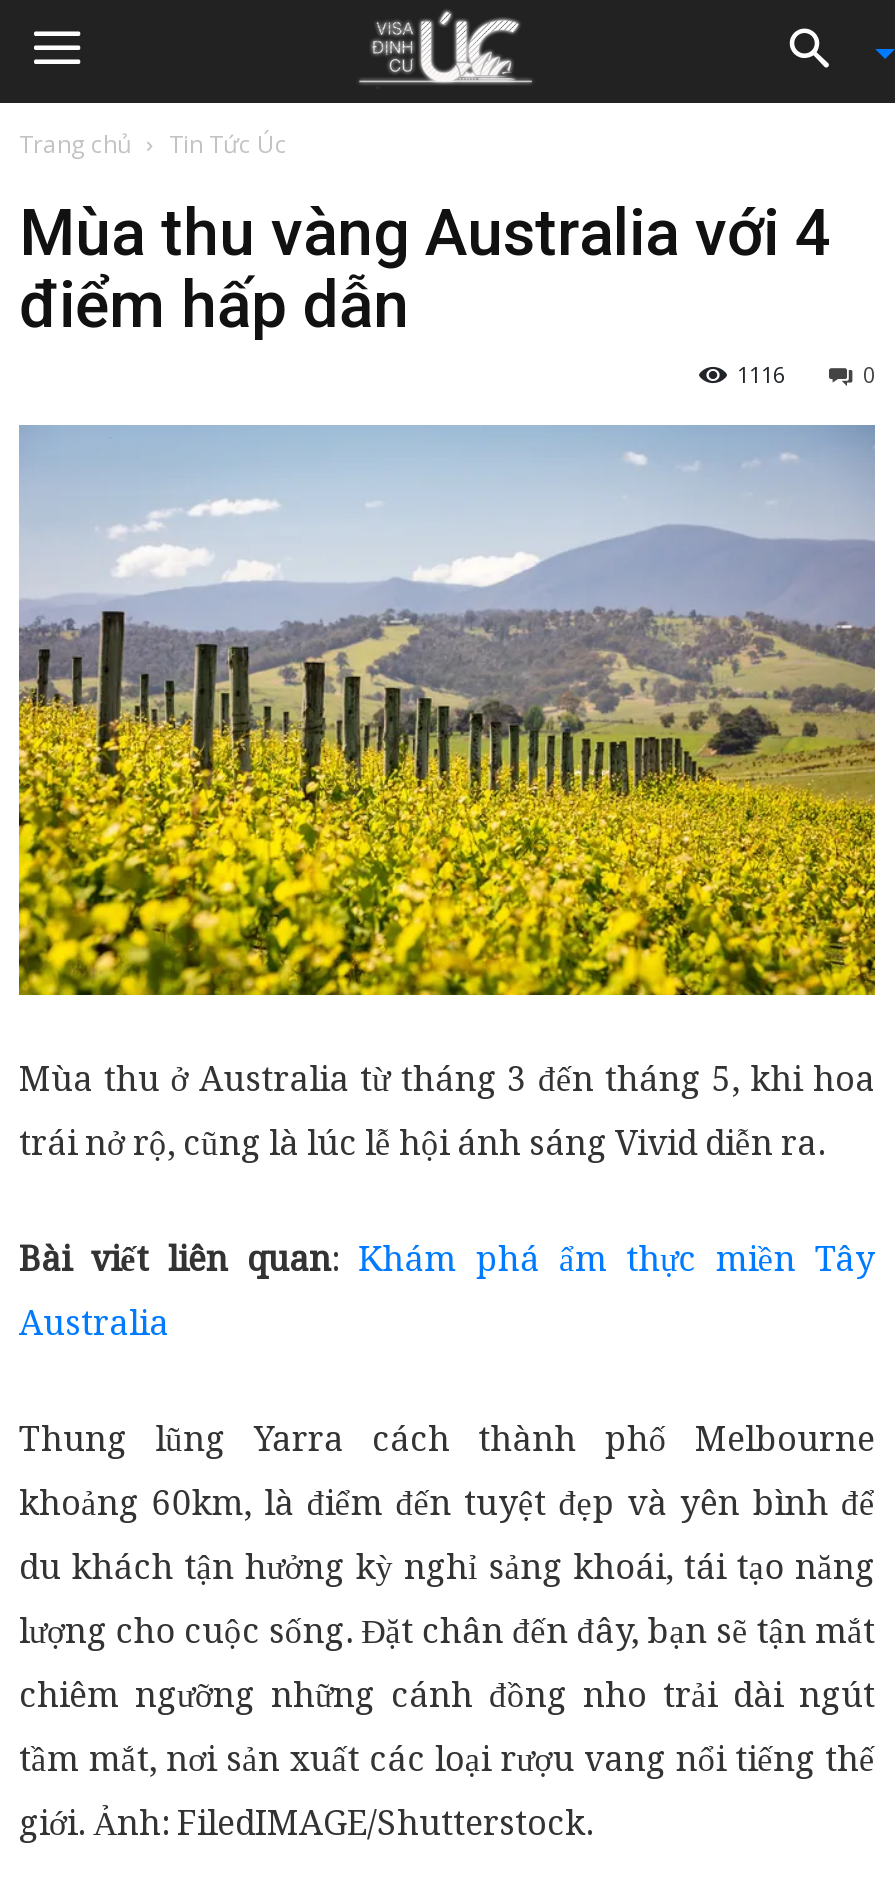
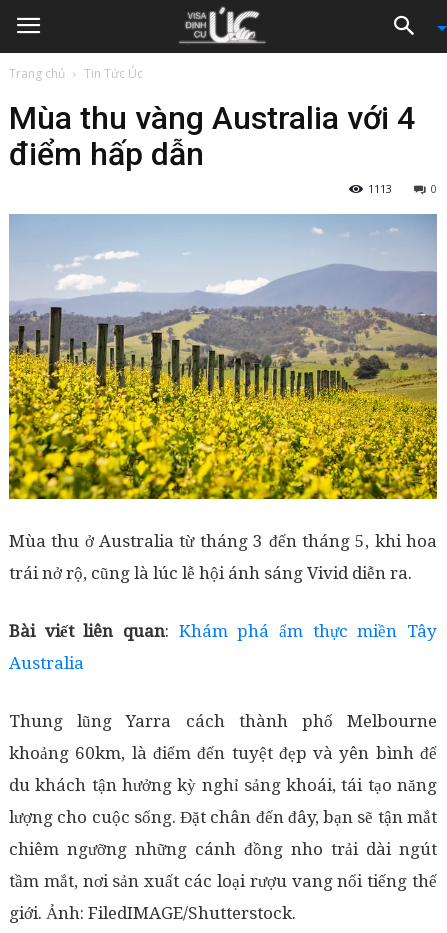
- 1116
+ 1113
